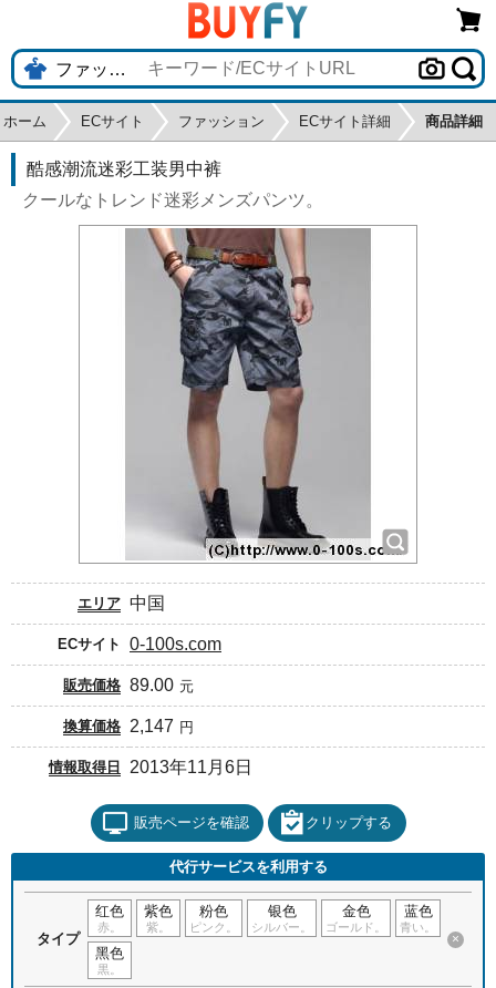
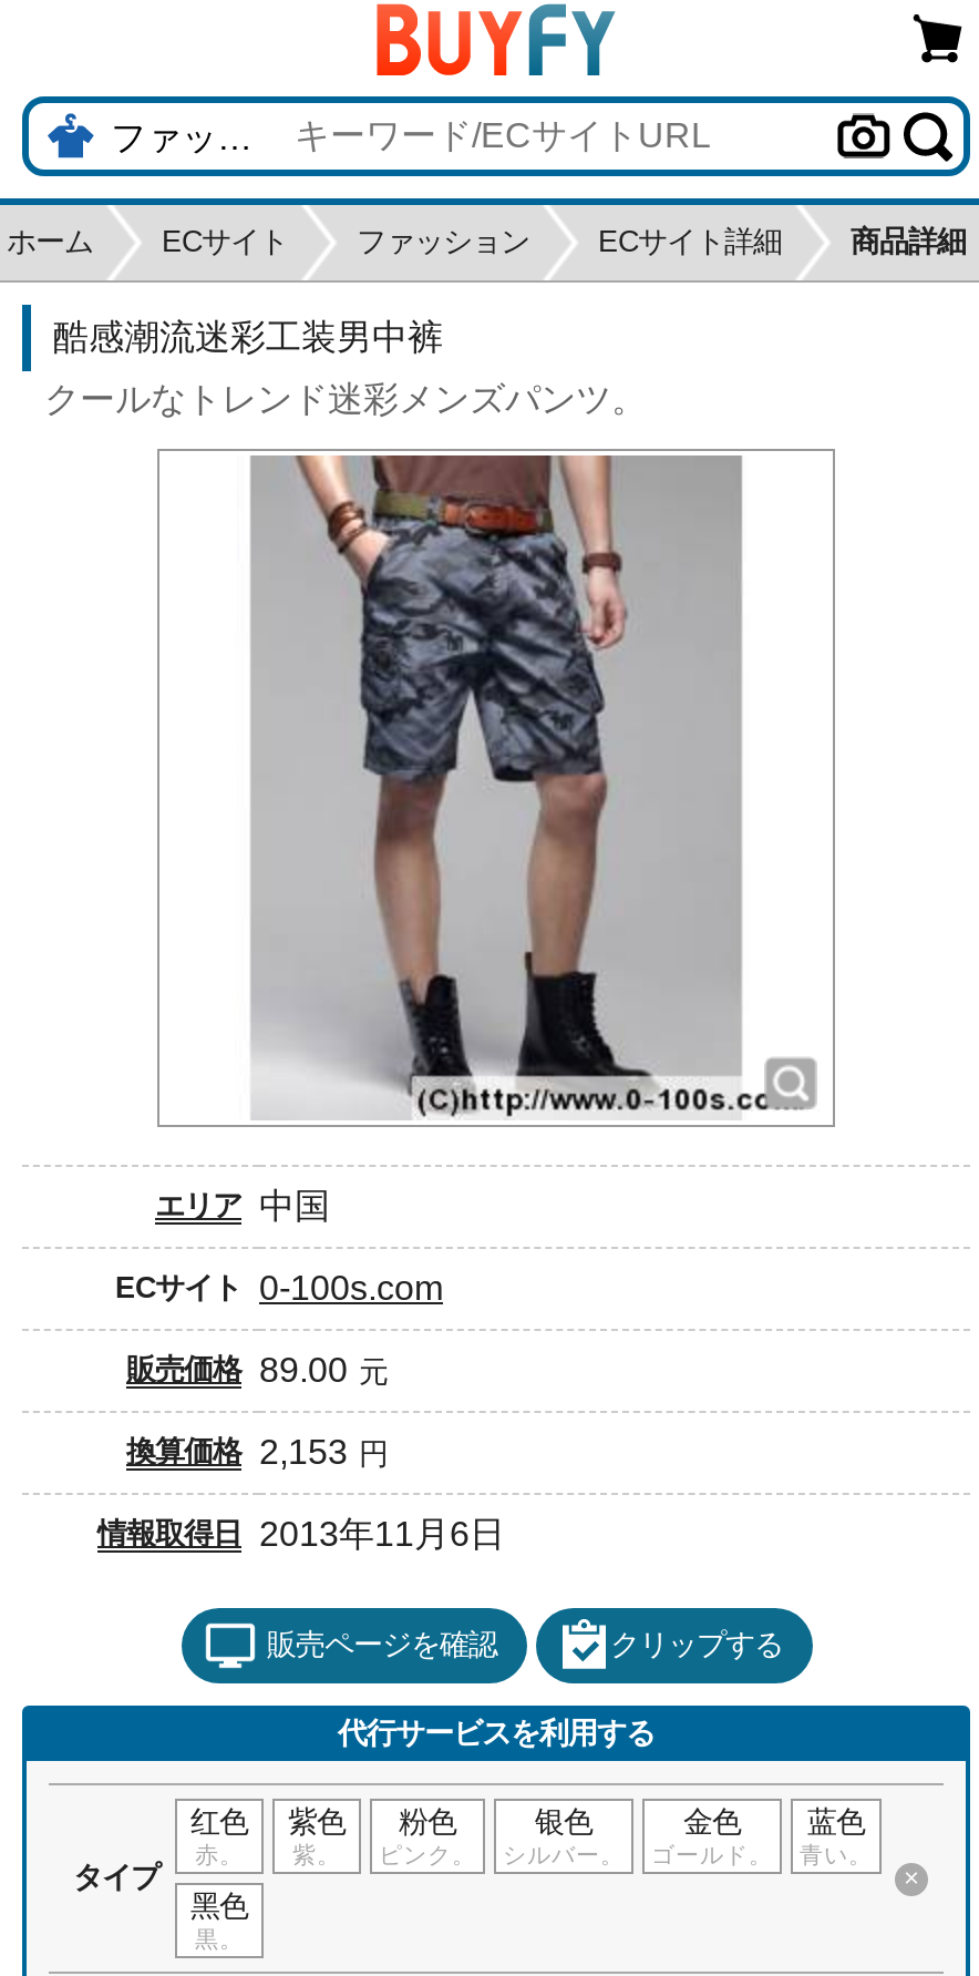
- 換算価格 2,147 円
+ 換算価格 2,153 円
